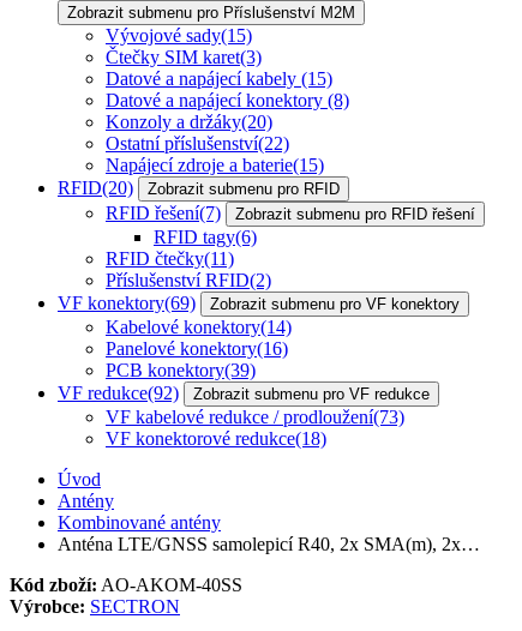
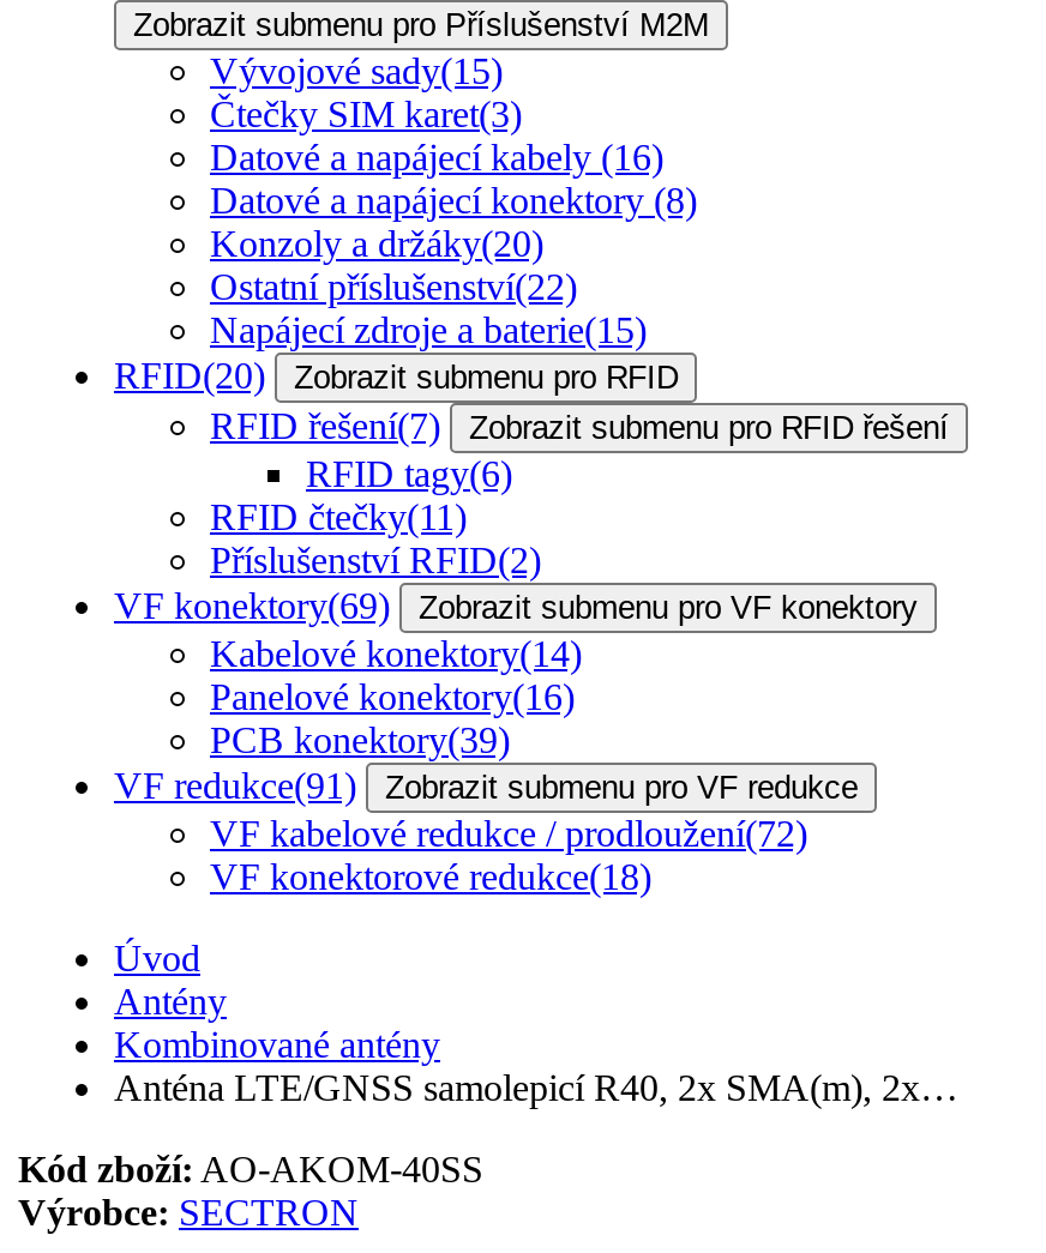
- Datové a napájecí kabely (15)
+ Datové a napájecí kabely (16)

- VF redukce(92) Zobrazit submenu pro VF redukce
+ VF redukce(91) Zobrazit submenu pro VF redukce

- VF kabelové redukce / prodloužení(73)
+ VF kabelové redukce / prodloužení(72)
